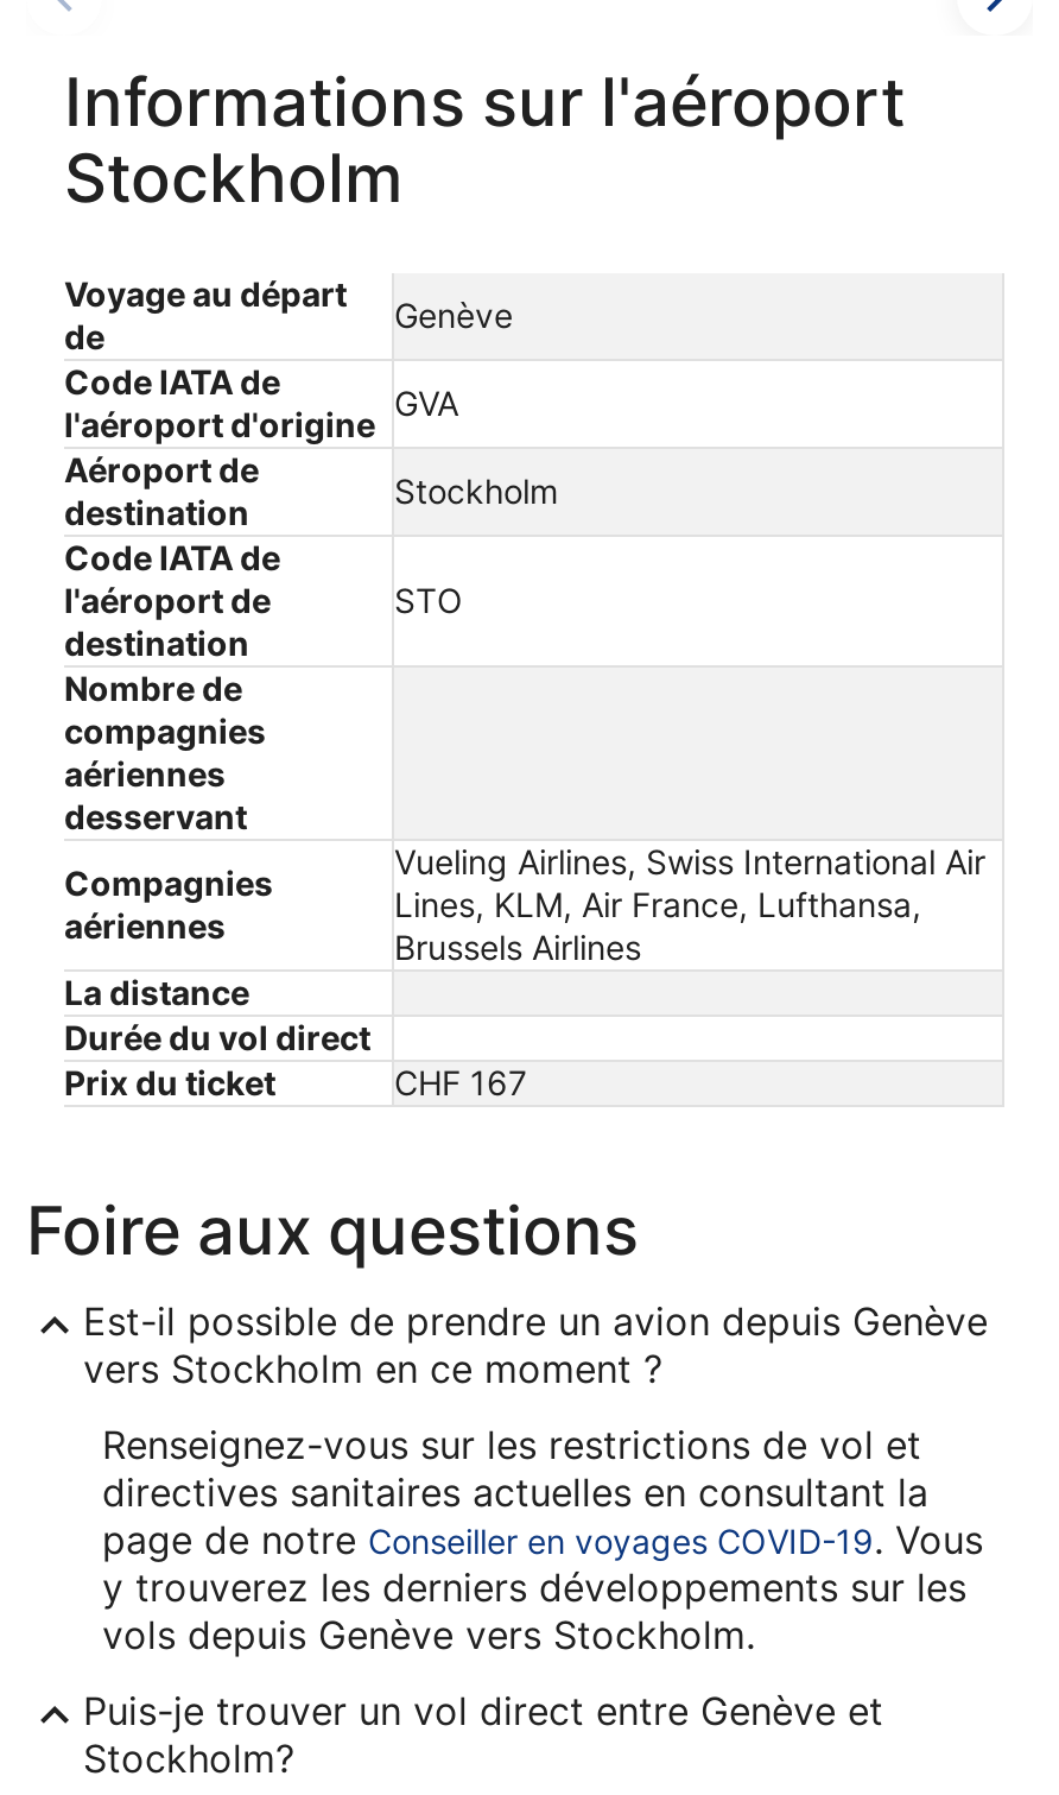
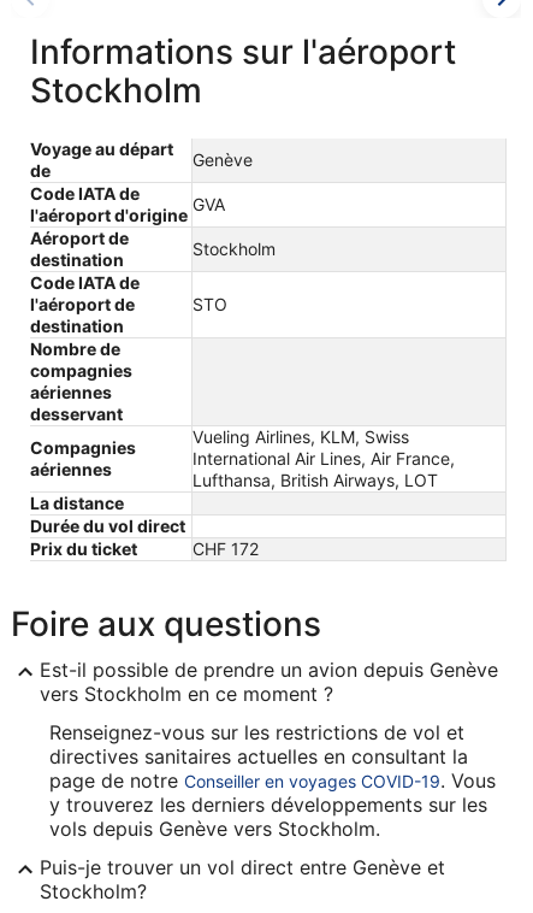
- Vueling Airlines, Swiss International Air
- Lines, KLM, Air France, Lufthansa,
- Brussels Airlines
+ Vueling Airlines, KLM, Swiss
+ International Air Lines, Air France,
+ Lufthansa, British Airways, LOT

- CHF 167
+ CHF 172
